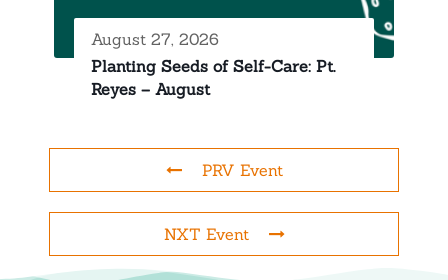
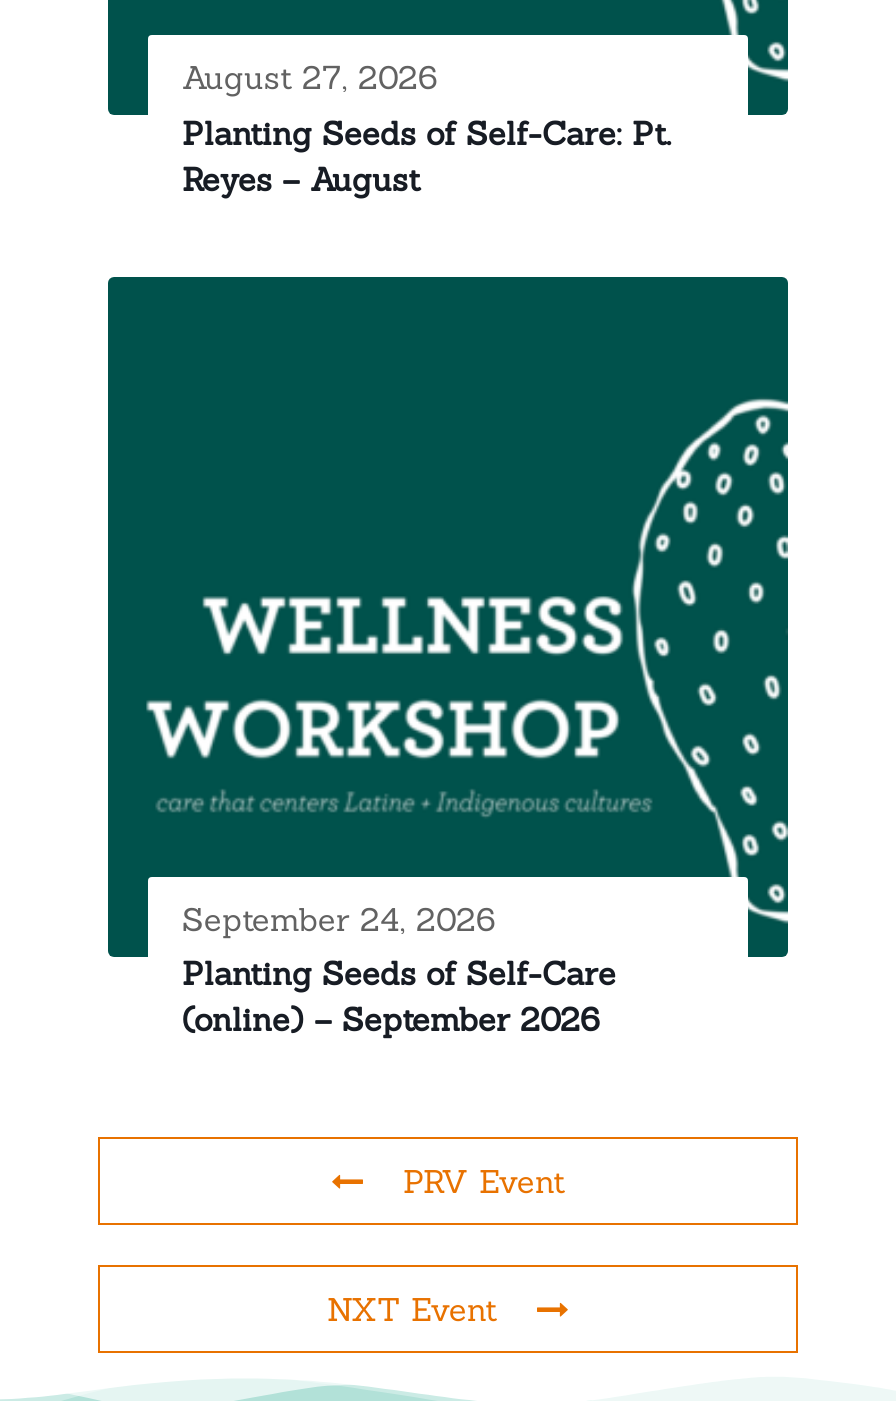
+ [image]
+ September 24, 2026
+ Planting Seeds of Self-Care
+ (online) – September 2026
